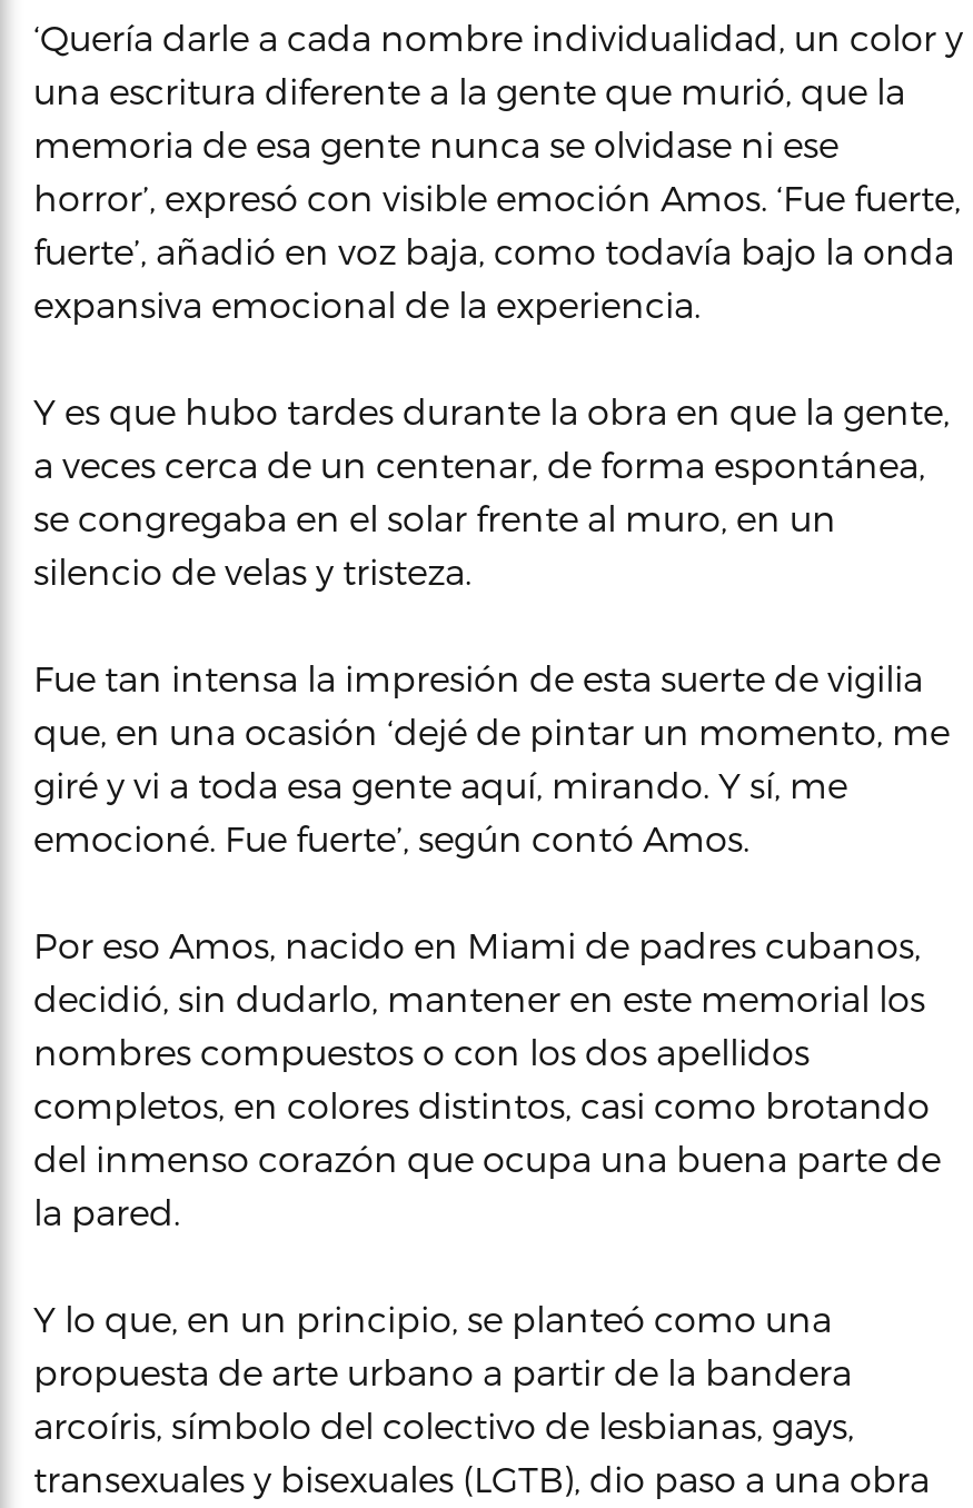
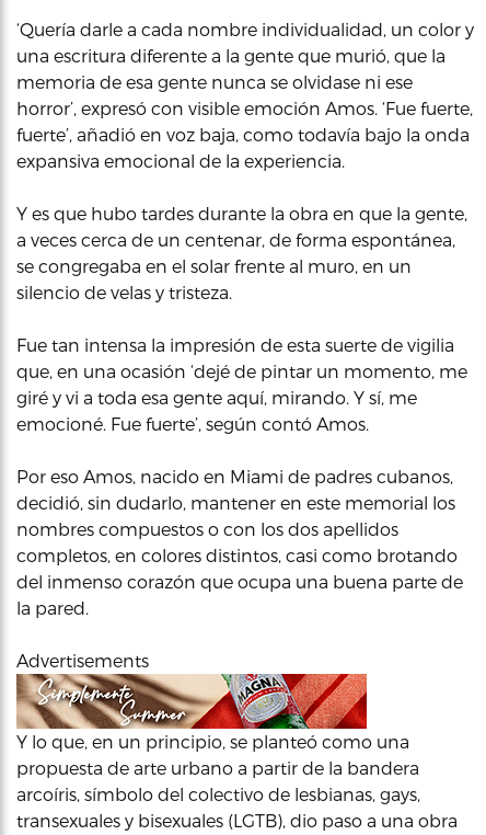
+ [image]

+ Advertisements
